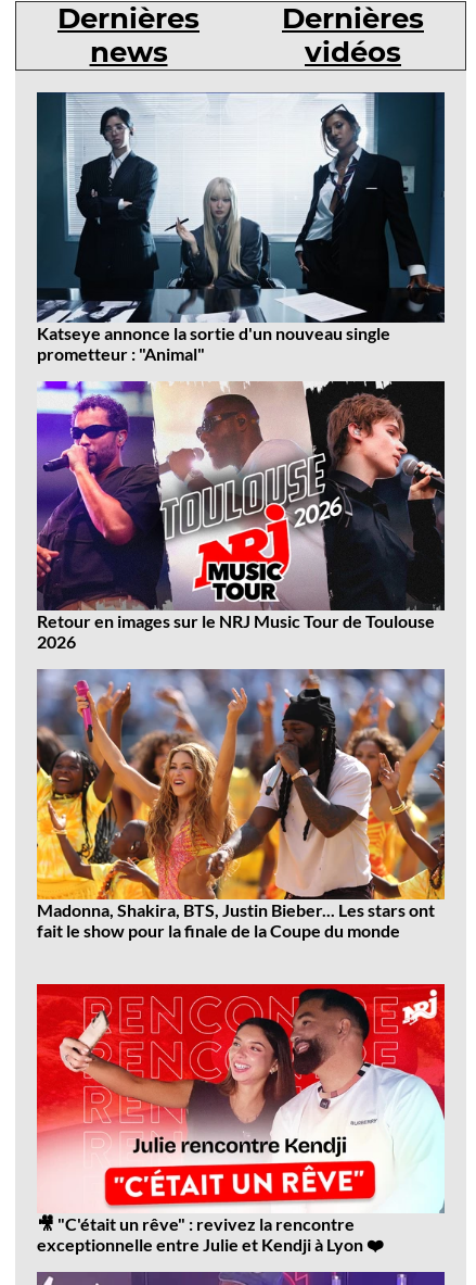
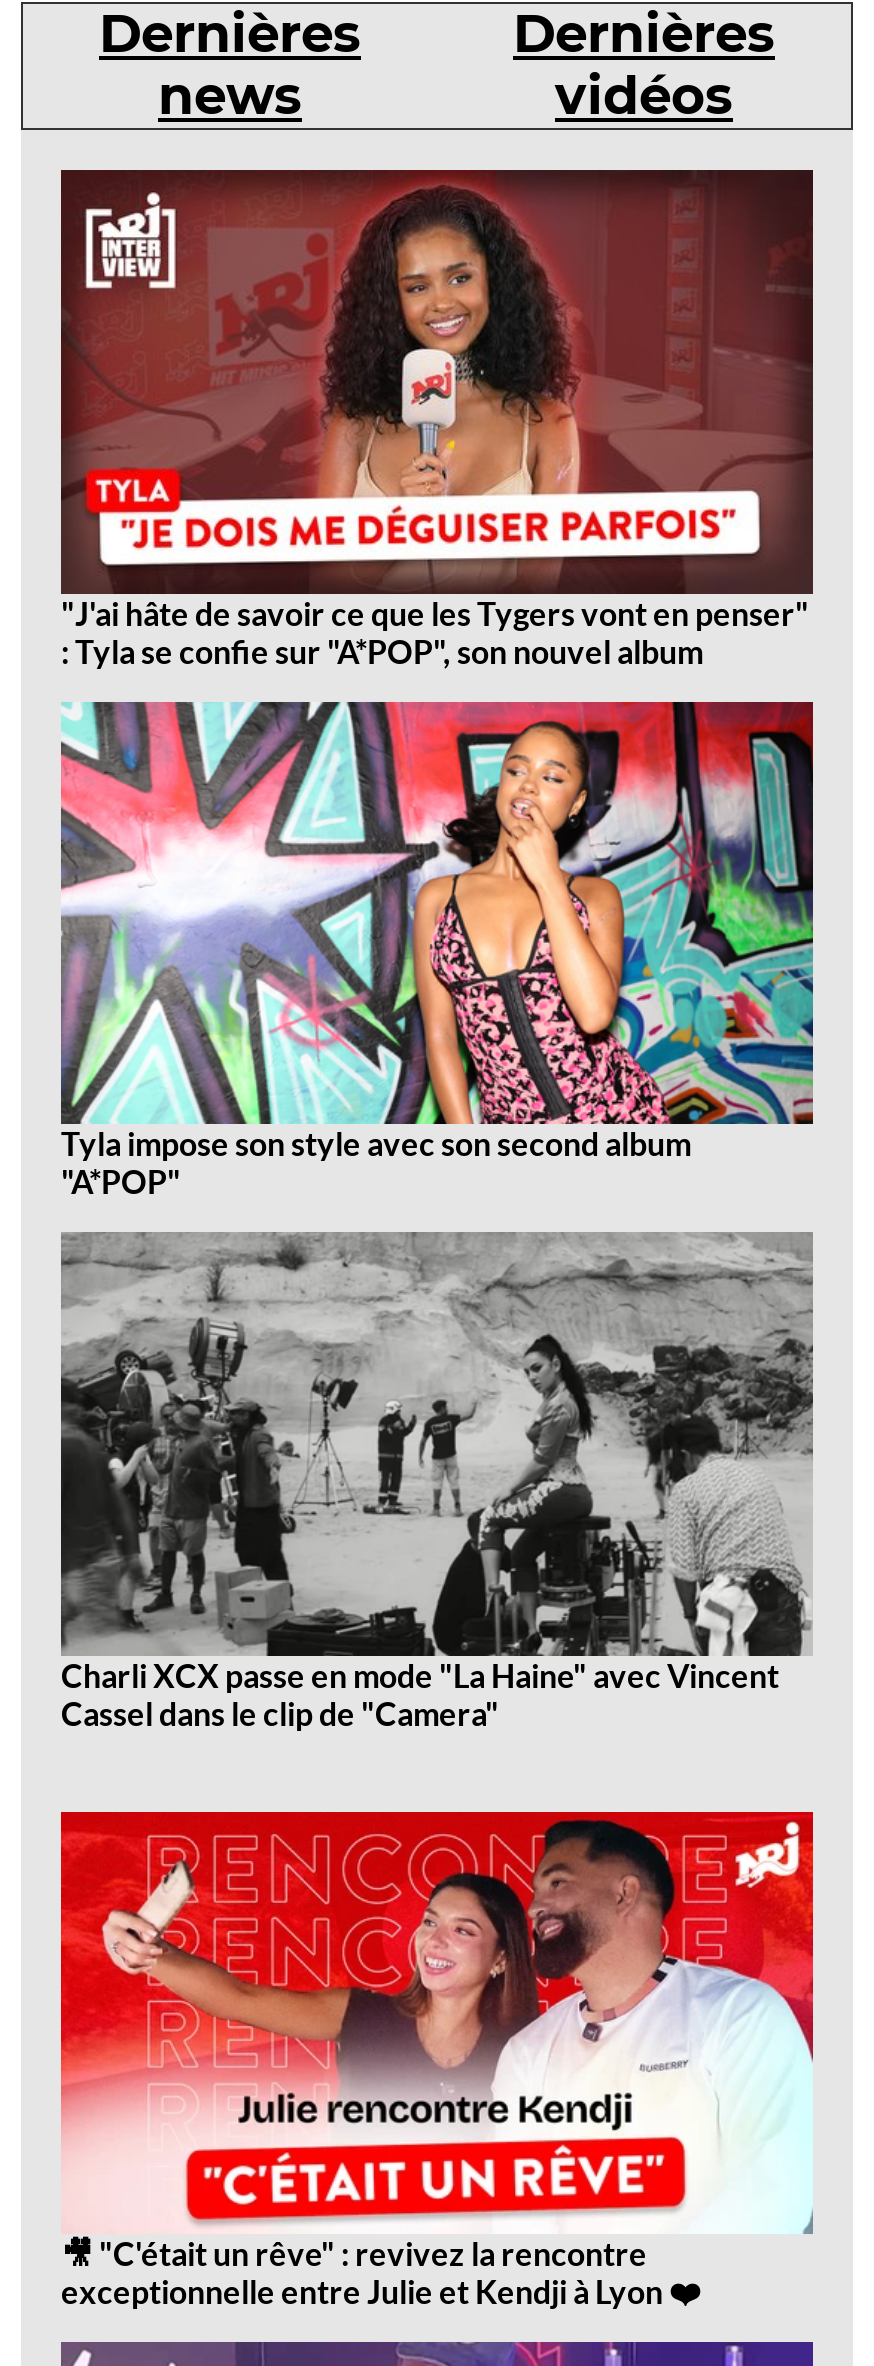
- [image]
- Katseye annonce la sortie d'un nouveau single
- prometteur : "Animal"
+ [image]
+ "J'ai hâte de savoir ce que les Tygers vont en penser"
+ : Tyla se confie sur "A*POP", son nouvel album

- [image]
- Retour en images sur le NRJ Music Tour de Toulouse
- 2026
+ [image]
+ Tyla impose son style avec son second album
+ "A*POP"

- [image]
- Madonna, Shakira, BTS, Justin Bieber... Les stars ont
- fait le show pour la finale de la Coupe du monde
+ [image]
+ Charli XCX passe en mode "La Haine" avec Vincent
+ Cassel dans le clip de "Camera"
